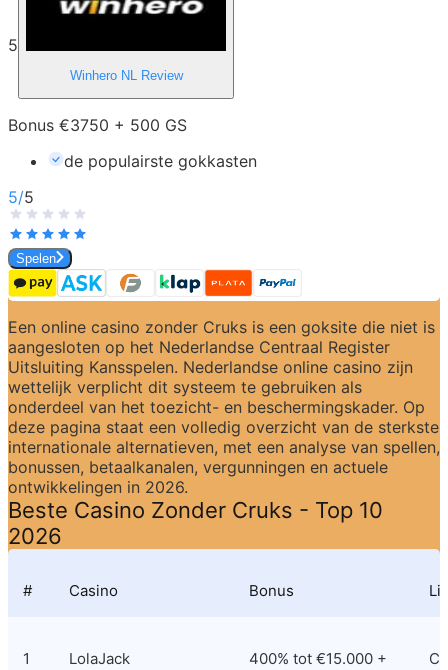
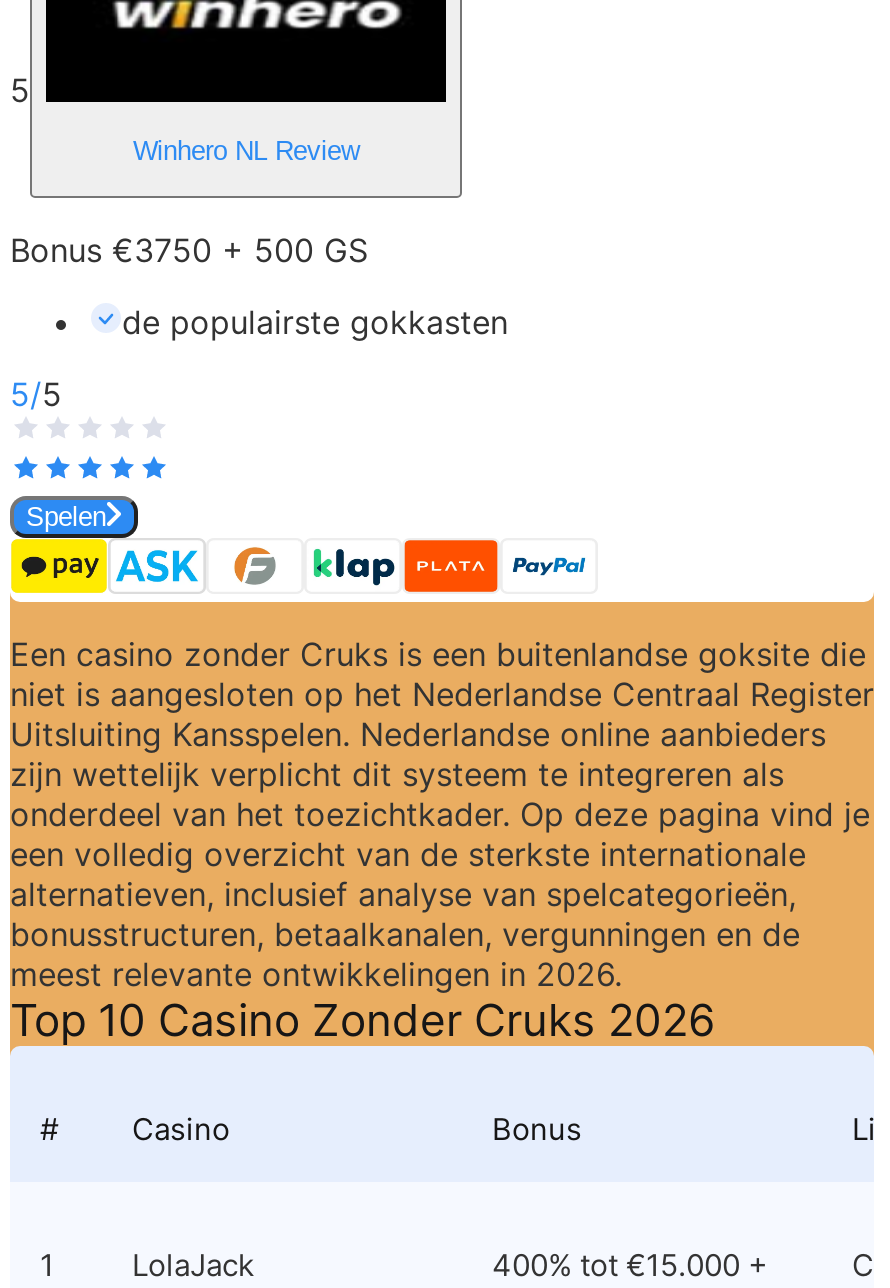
- Een online casino zonder Cruks is een goksite die niet is
- aangesloten op het Nederlandse Centraal Register
- Uitsluiting Kansspelen. Nederlandse online casino zijn
- wettelijk verplicht dit systeem te gebruiken als
- onderdeel van het toezicht- en beschermingskader. Op
- deze pagina staat een volledig overzicht van de sterkste
- internationale alternatieven, met een analyse van spellen,
- bonussen, betaalkanalen, vergunningen en actuele
- ontwikkelingen in 2026.
- Beste Casino Zonder Cruks - Top 10
- 2026
+ Een casino zonder Cruks is een buitenlandse goksite die
+ niet is aangesloten op het Nederlandse Centraal Register
+ Uitsluiting Kansspelen. Nederlandse online aanbieders
+ zijn wettelijk verplicht dit systeem te integreren als
+ onderdeel van het toezichtkader. Op deze pagina vind je
+ een volledig overzicht van de sterkste internationale
+ alternatieven, inclusief analyse van spelcategorieën,
+ bonusstructuren, betaalkanalen, vergunningen en de
+ meest relevante ontwikkelingen in 2026.
+ Top 10 Casino Zonder Cruks 2026
